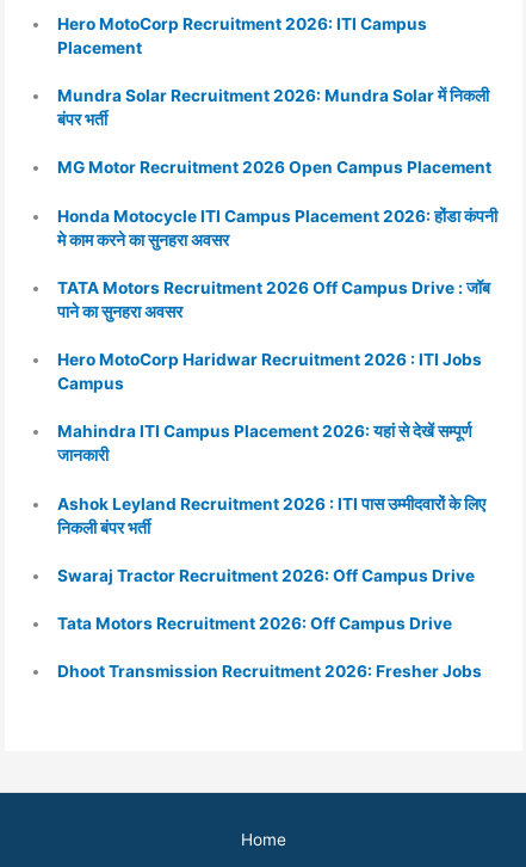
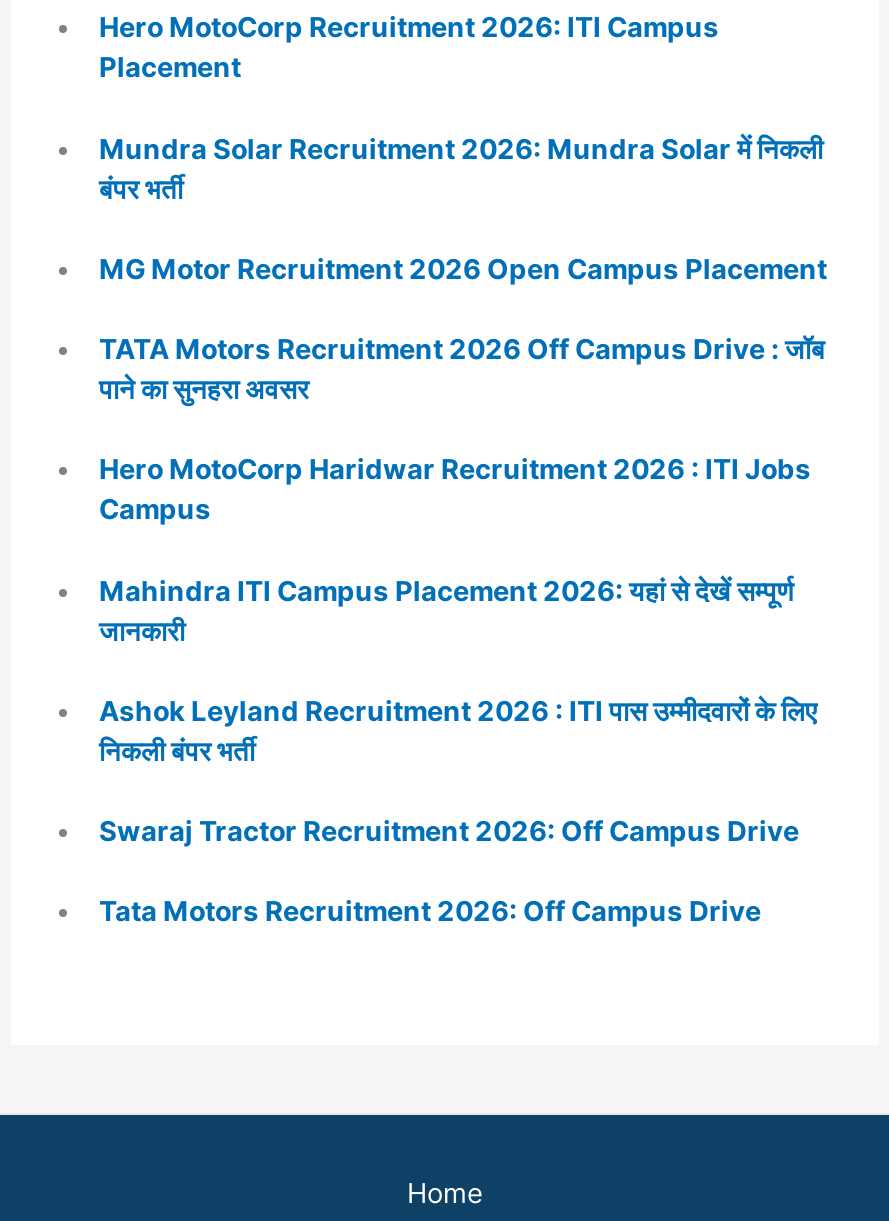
- Honda Motocycle ITI Campus Placement 2026: होंडा कंपनी
- मे काम करने का सुनहरा अवसर

- Dhoot Transmission Recruitment 2026: Fresher Jobs
